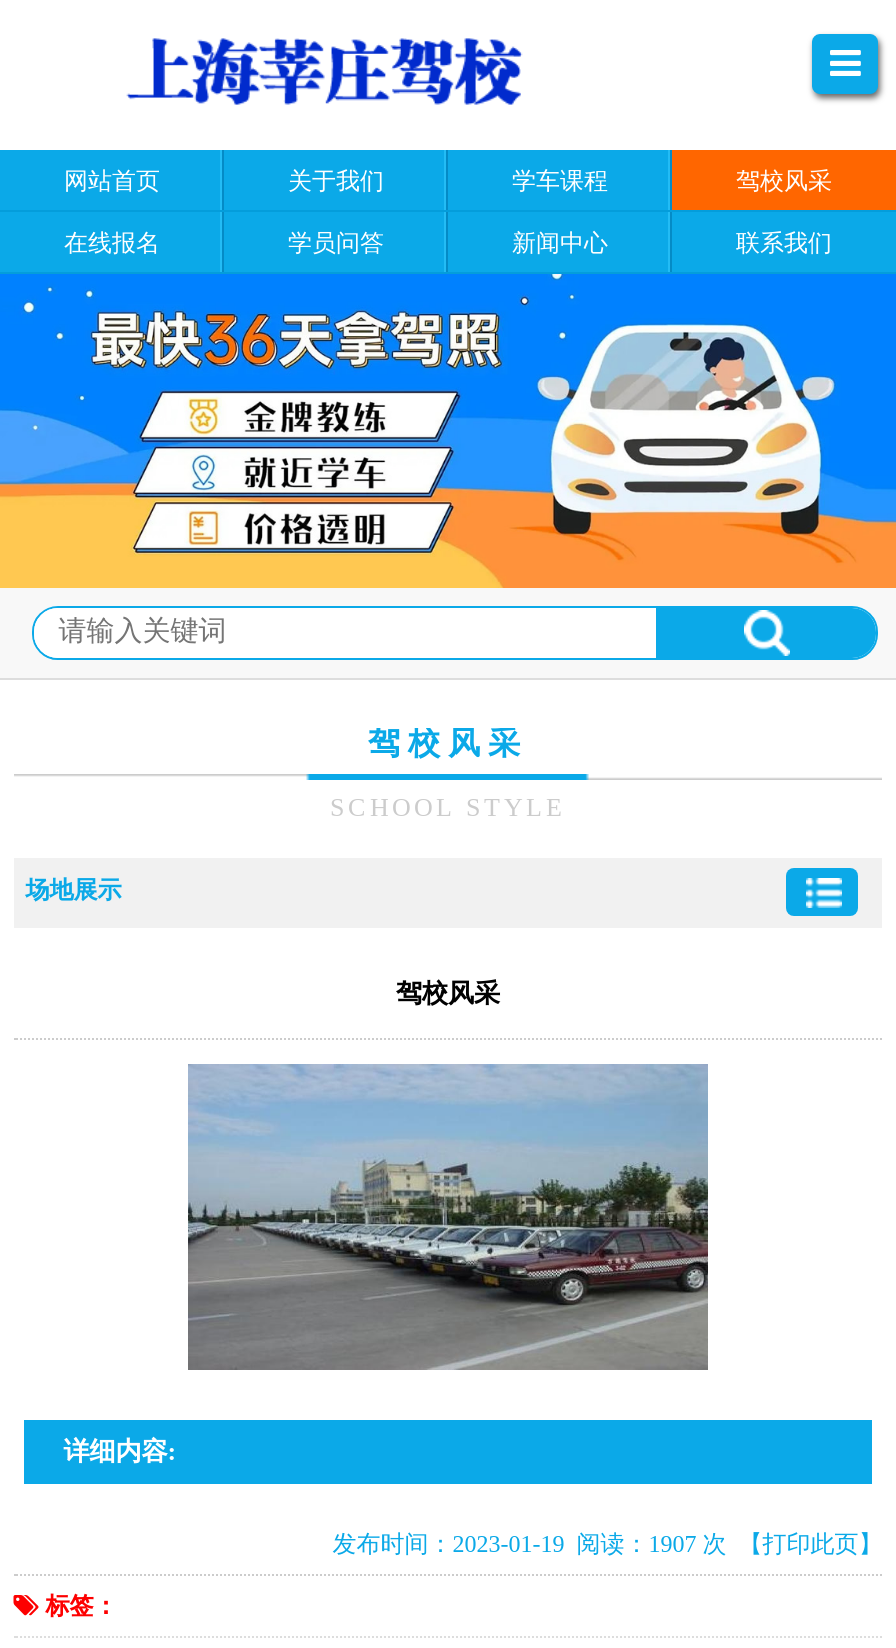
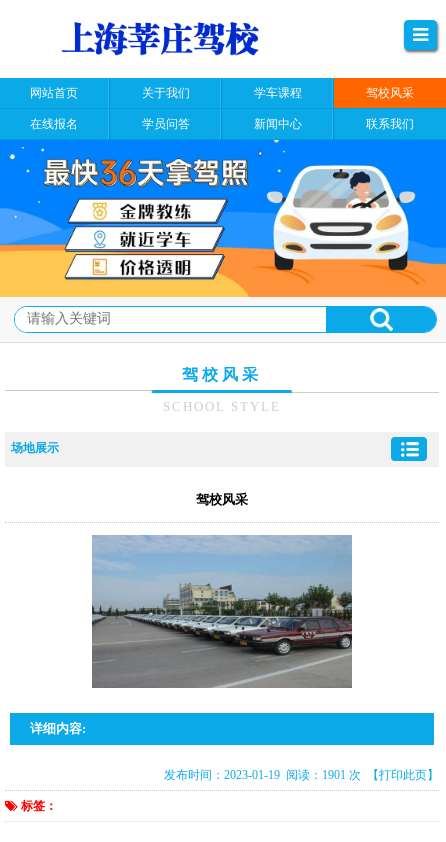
- 发布时间：2023-01-19 阅读：1907 次【打印此页】
+ 发布时间：2023-01-19 阅读：1901 次【打印此页】
